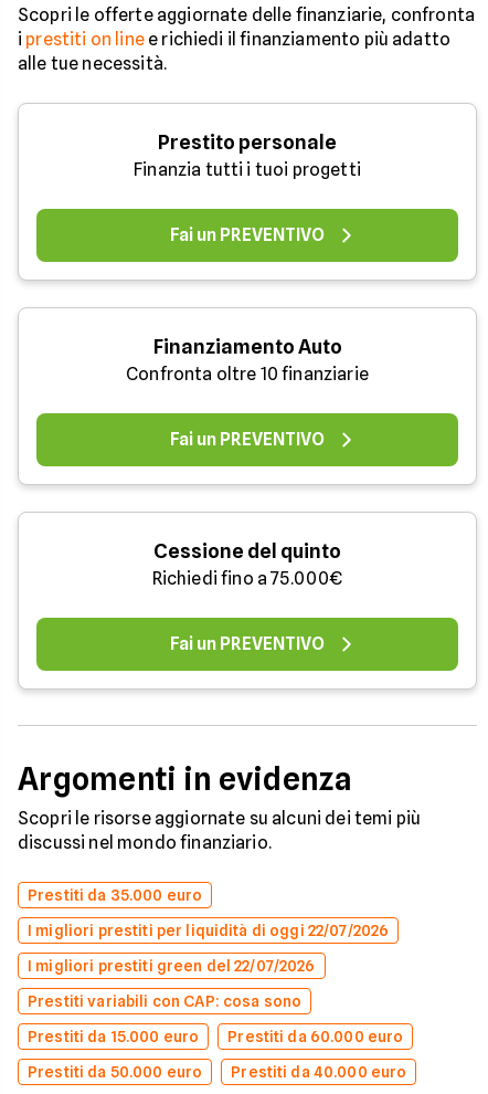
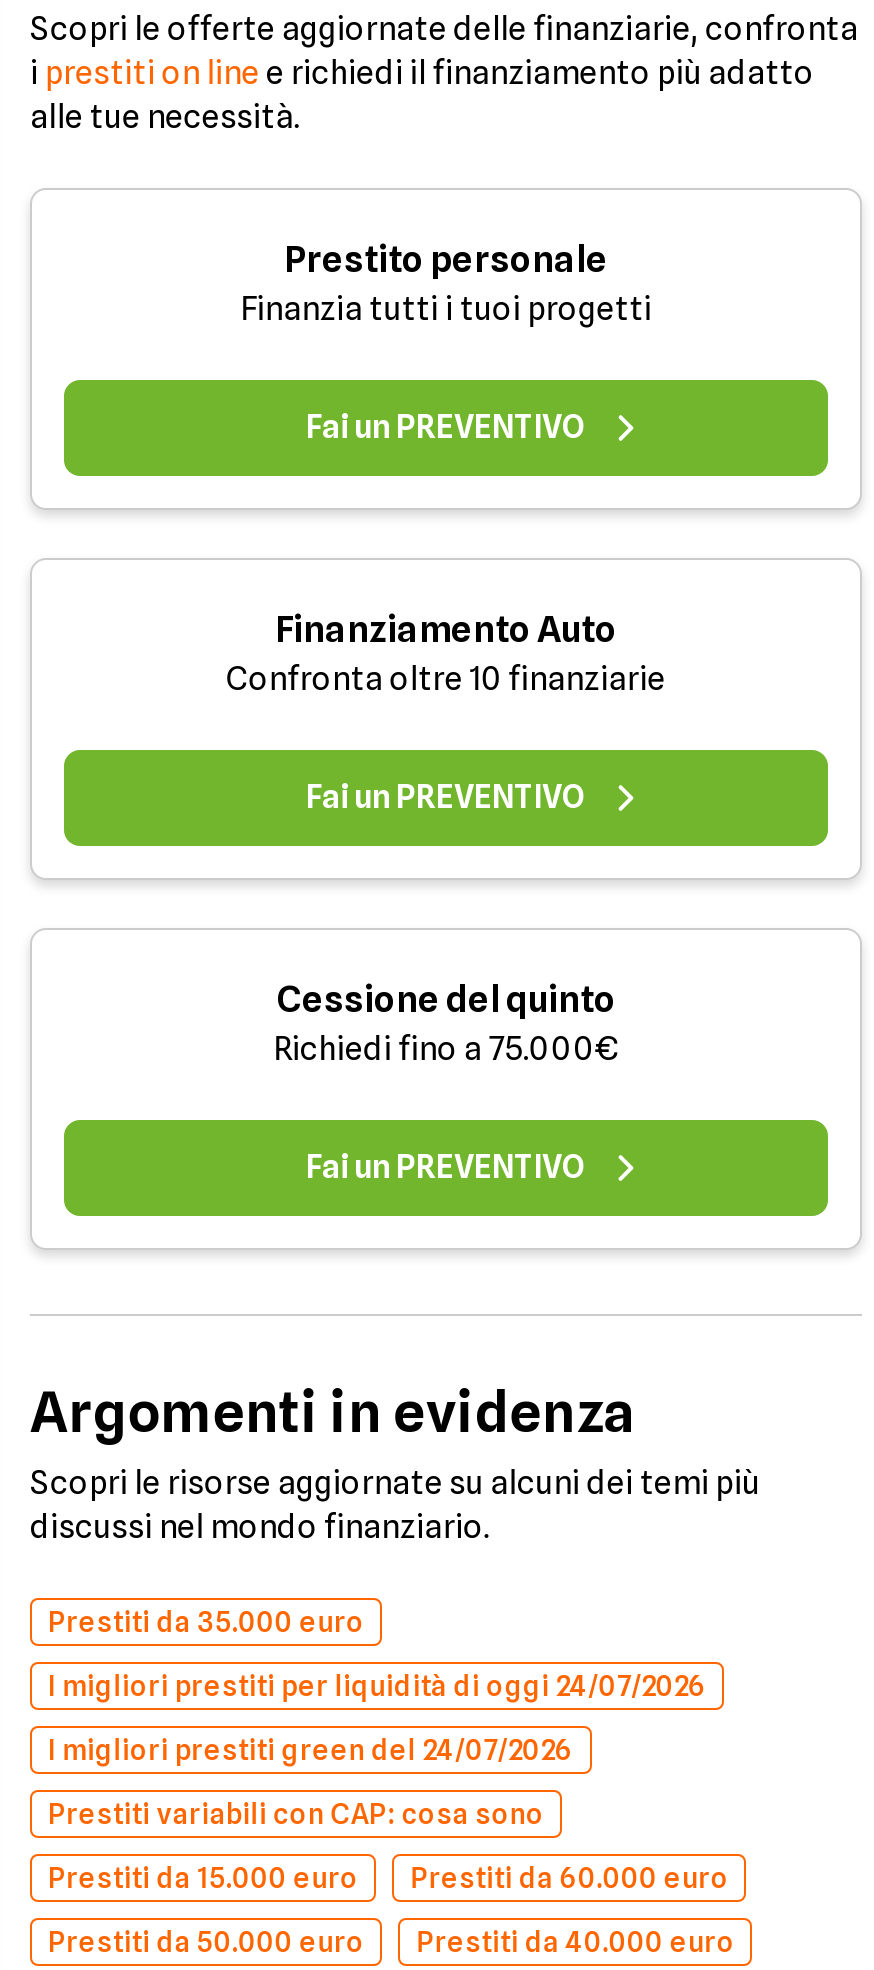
- I migliori prestiti per liquidità di oggi 22/07/2026
+ I migliori prestiti per liquidità di oggi 24/07/2026

- I migliori prestiti green del 22/07/2026
+ I migliori prestiti green del 24/07/2026
